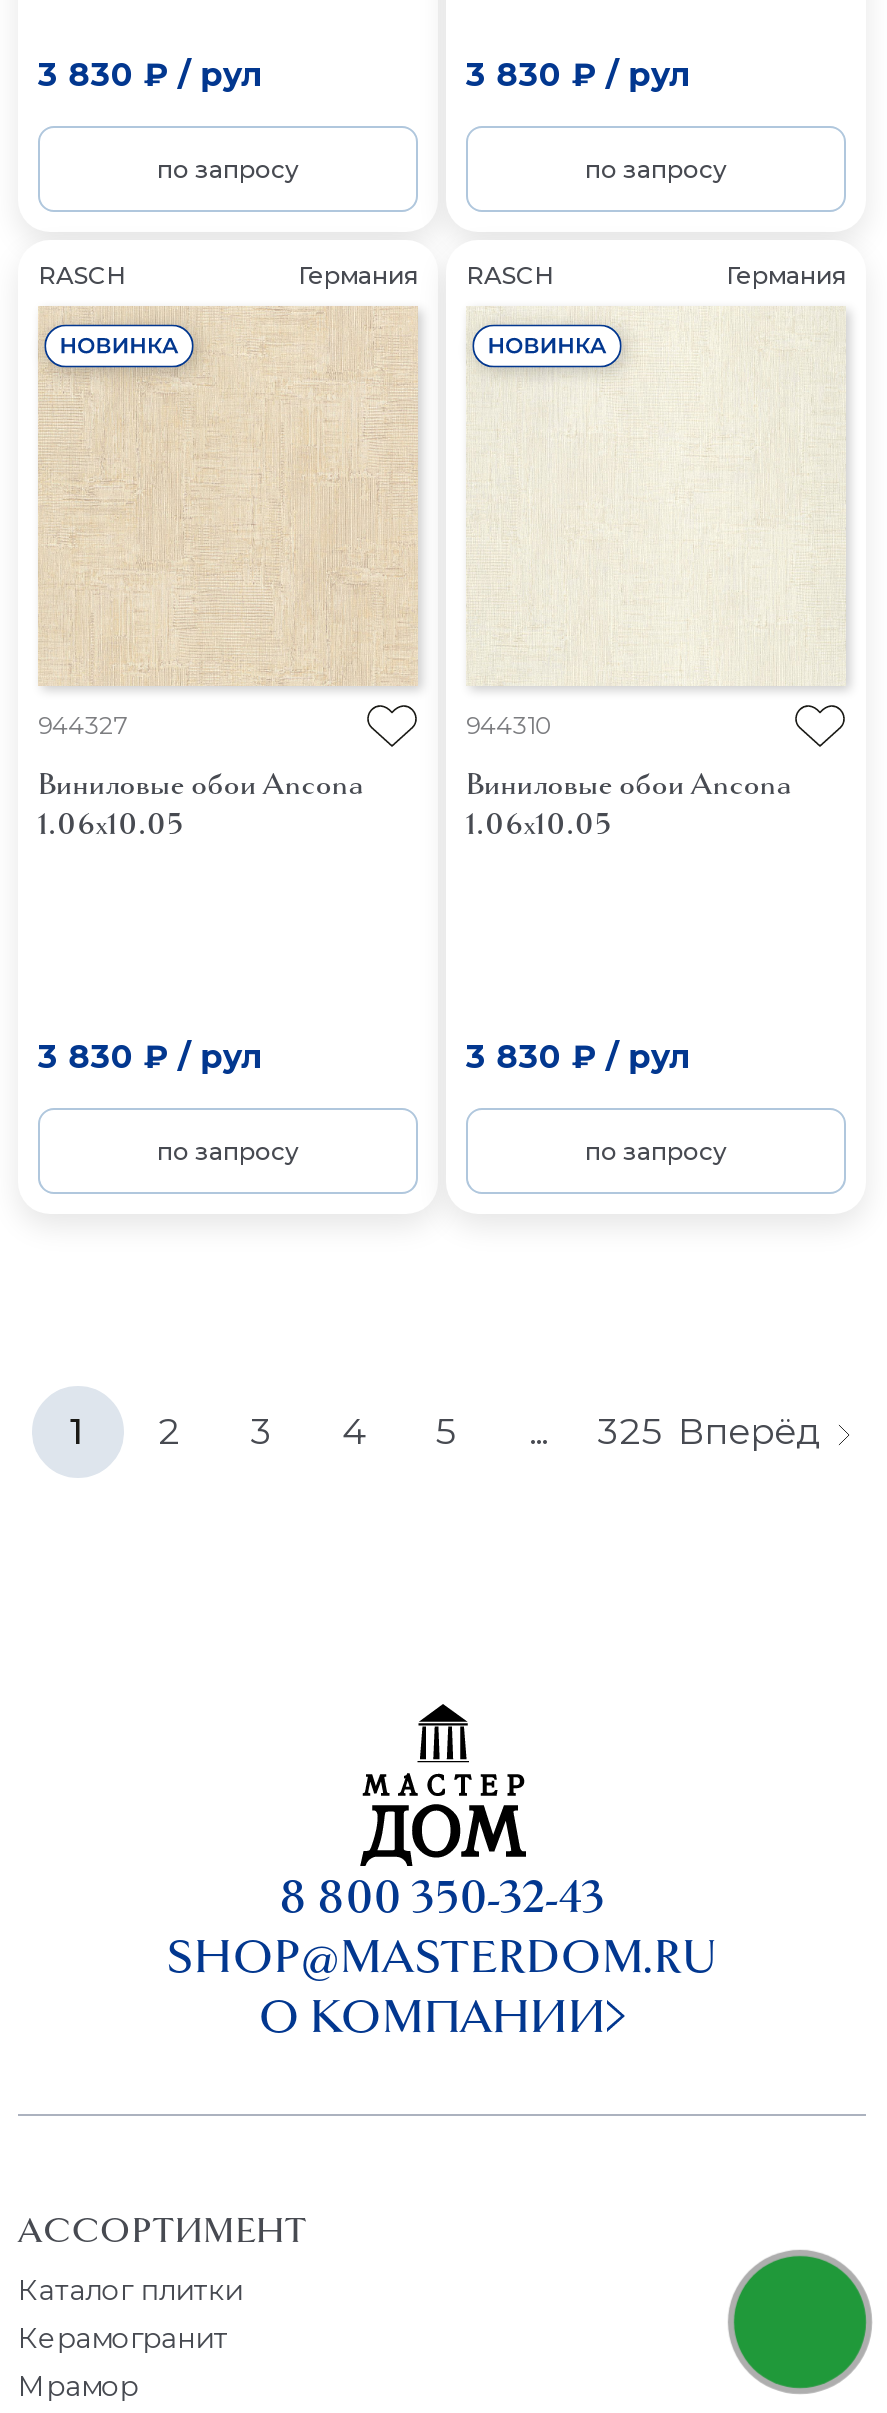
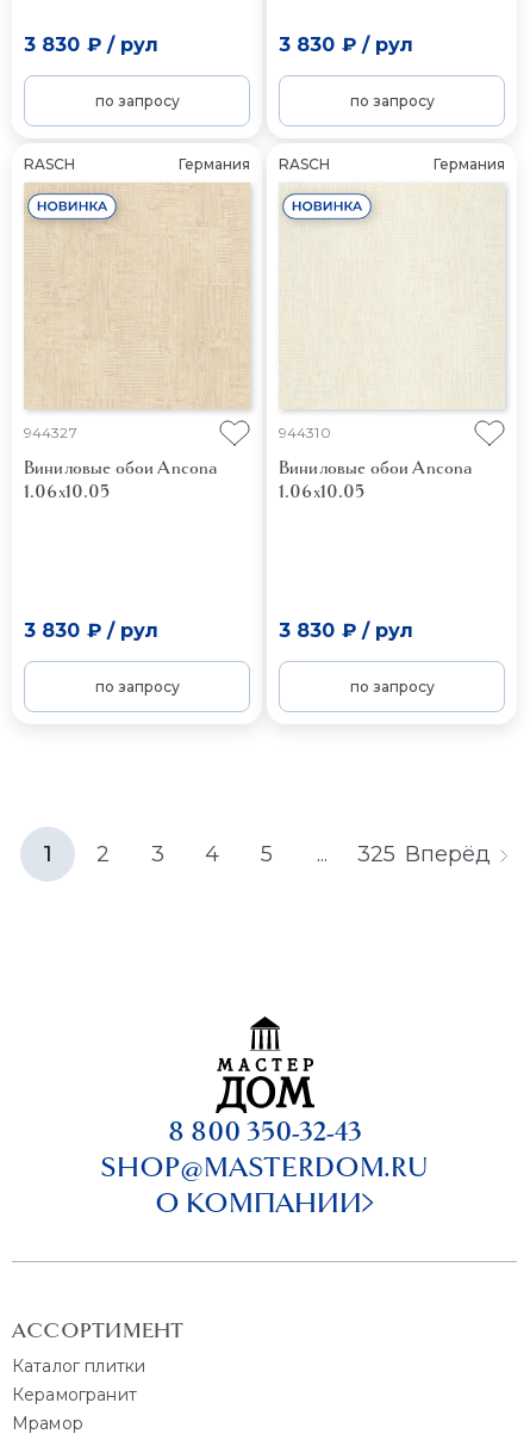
- [image]
